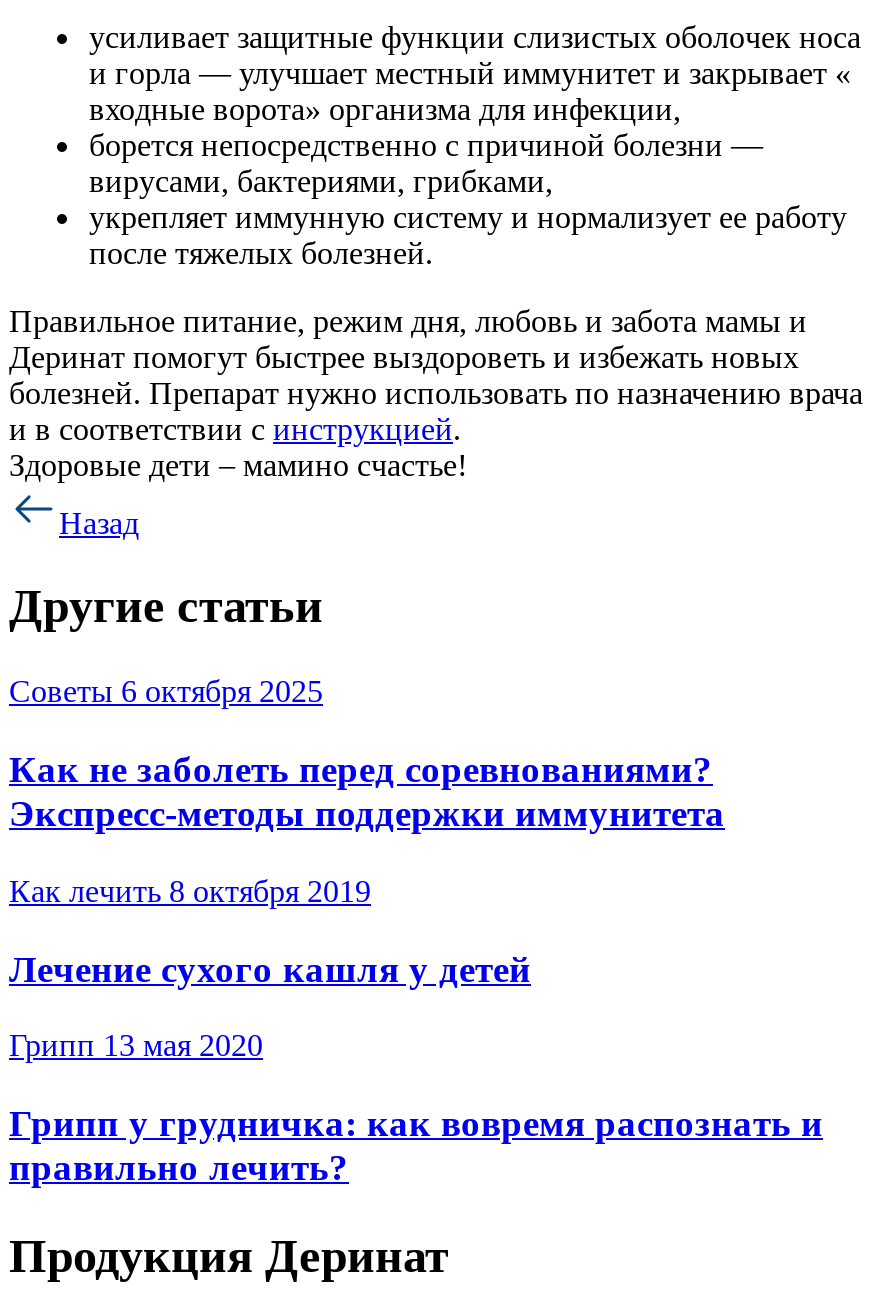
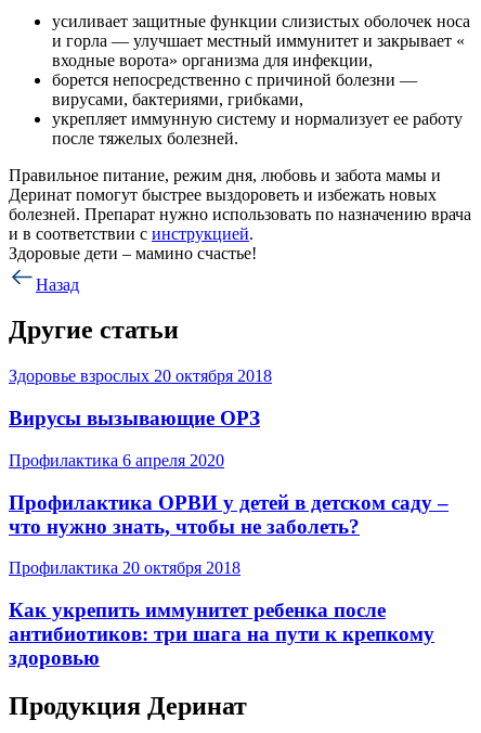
- Советы 6 октября 2025
+ Здоровье взрослых 20 октября 2018

- Как не заболеть перед соревнованиями?
- Экспресс-методы поддержки иммунитета
+ Вирусы вызывающие ОРЗ

- Как лечить 8 октября 2019
+ Профилактика 6 апреля 2020

- Лечение сухого кашля у детей
+ Профилактика ОРВИ у детей в детском саду –
+ что нужно знать, чтобы не заболеть?

- Грипп 13 мая 2020
+ Профилактика 20 октября 2018

- Грипп у грудничка: как вовремя распознать и
- правильно лечить?
+ Как укрепить иммунитет ребенка после
+ антибиотиков: три шага на пути к крепкому
+ здоровью
